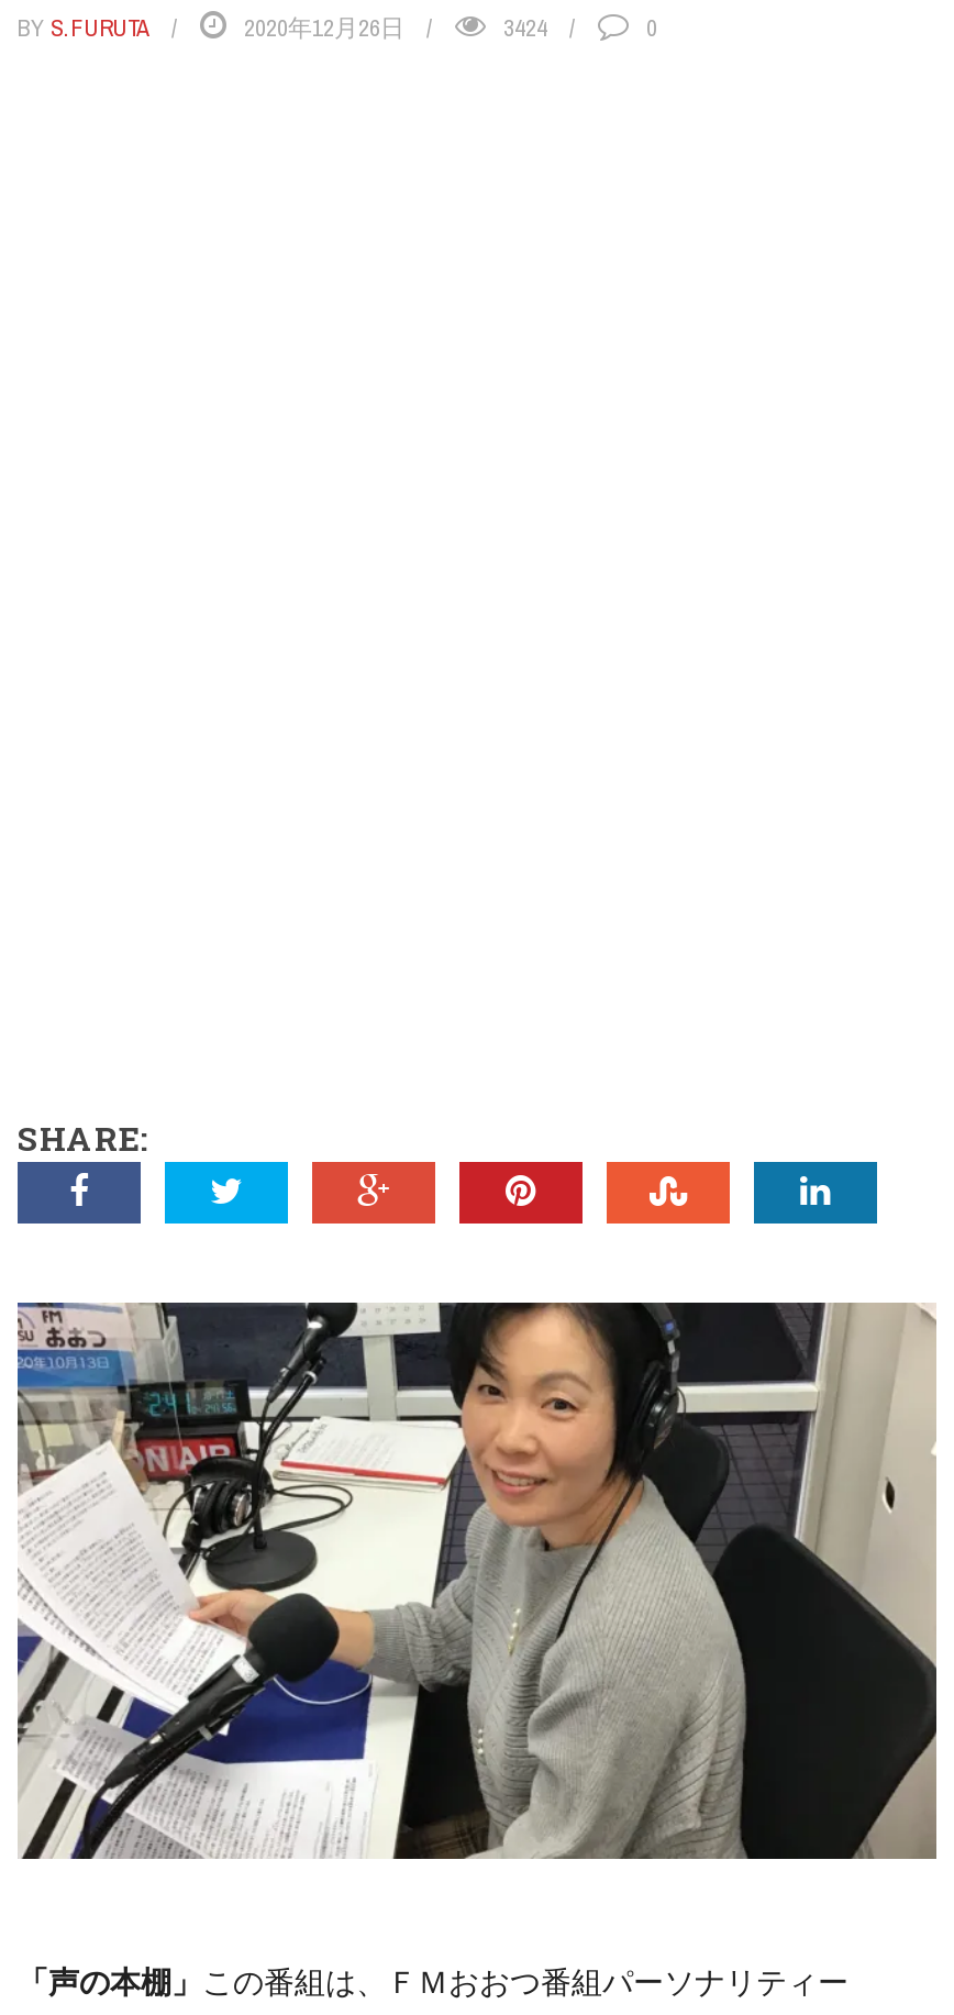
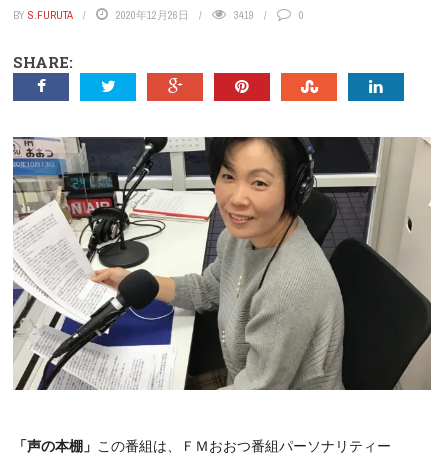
- 3424
+ 3419
